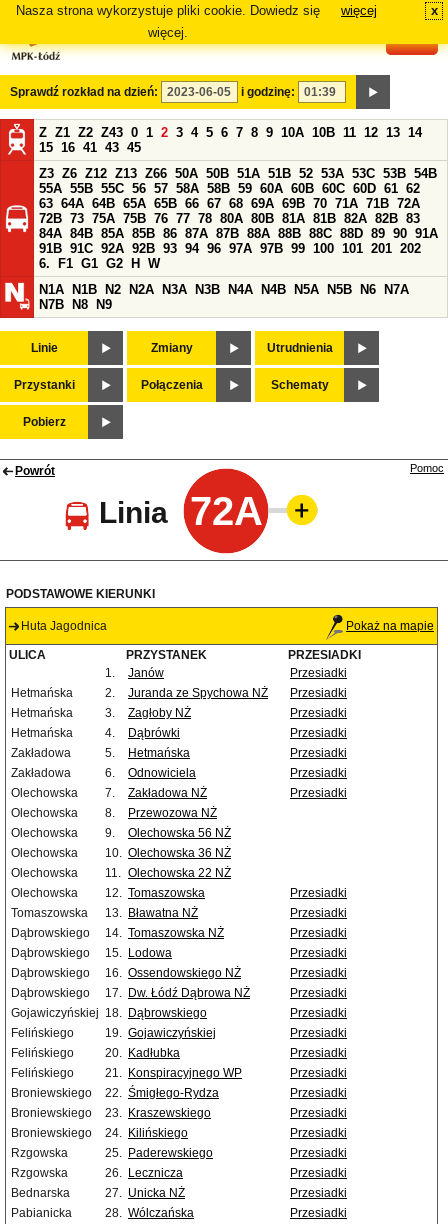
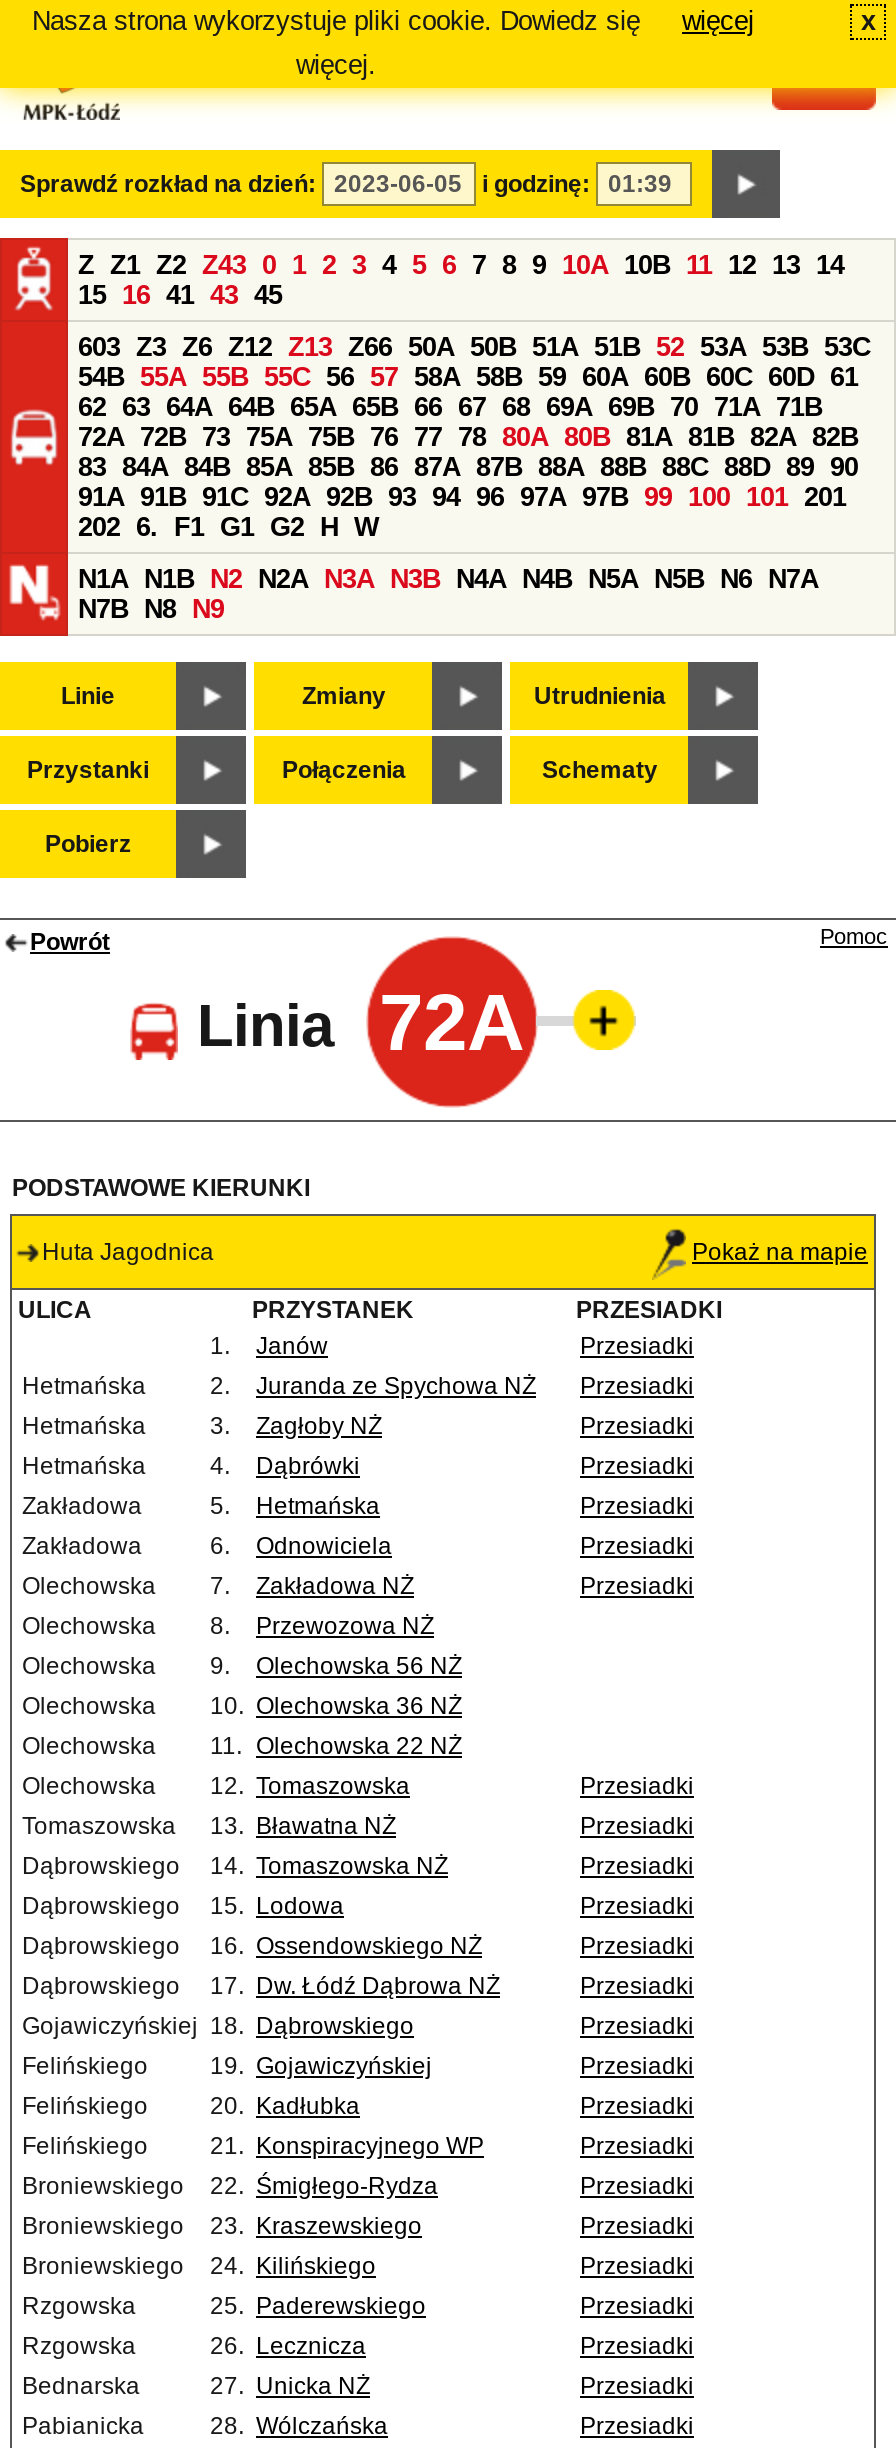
- Z3 Z6 Z12 Z13 Z66 50A 50B 51A 51B 52 53A 53C 53B 54B
- 55A 55B 55C 56 57 58A 58B 59 60A 60B 60C 60D 61 62
- 63 64A 64B 65A 65B 66 67 68 69A 69B 70 71A 71B 72A
- 72B 73 75A 75B 76 77 78 80A 80B 81A 81B 82A 82B 83
- 84A 84B 85A 85B 86 87A 87B 88A 88B 88C 88D 89 90 91A
- 91B 91C 92A 92B 93 94 96 97A 97B 99 100 101 201 202
- 6. F1 G1 G2 H W
+ 603 Z3 Z6 Z12 Z13 Z66 50A 50B 51A 51B 52 53A 53B 53C
+ 54B 55A 55B 55C 56 57 58A 58B 59 60A 60B 60C 60D 61
+ 62 63 64A 64B 65A 65B 66 67 68 69A 69B 70 71A 71B
+ 72A 72B 73 75A 75B 76 77 78 80A 80B 81A 81B 82A 82B
+ 83 84A 84B 85A 85B 86 87A 87B 88A 88B 88C 88D 89 90
+ 91A 91B 91C 92A 92B 93 94 96 97A 97B 99 100 101 201
+ 202 6. F1 G1 G2 H W
